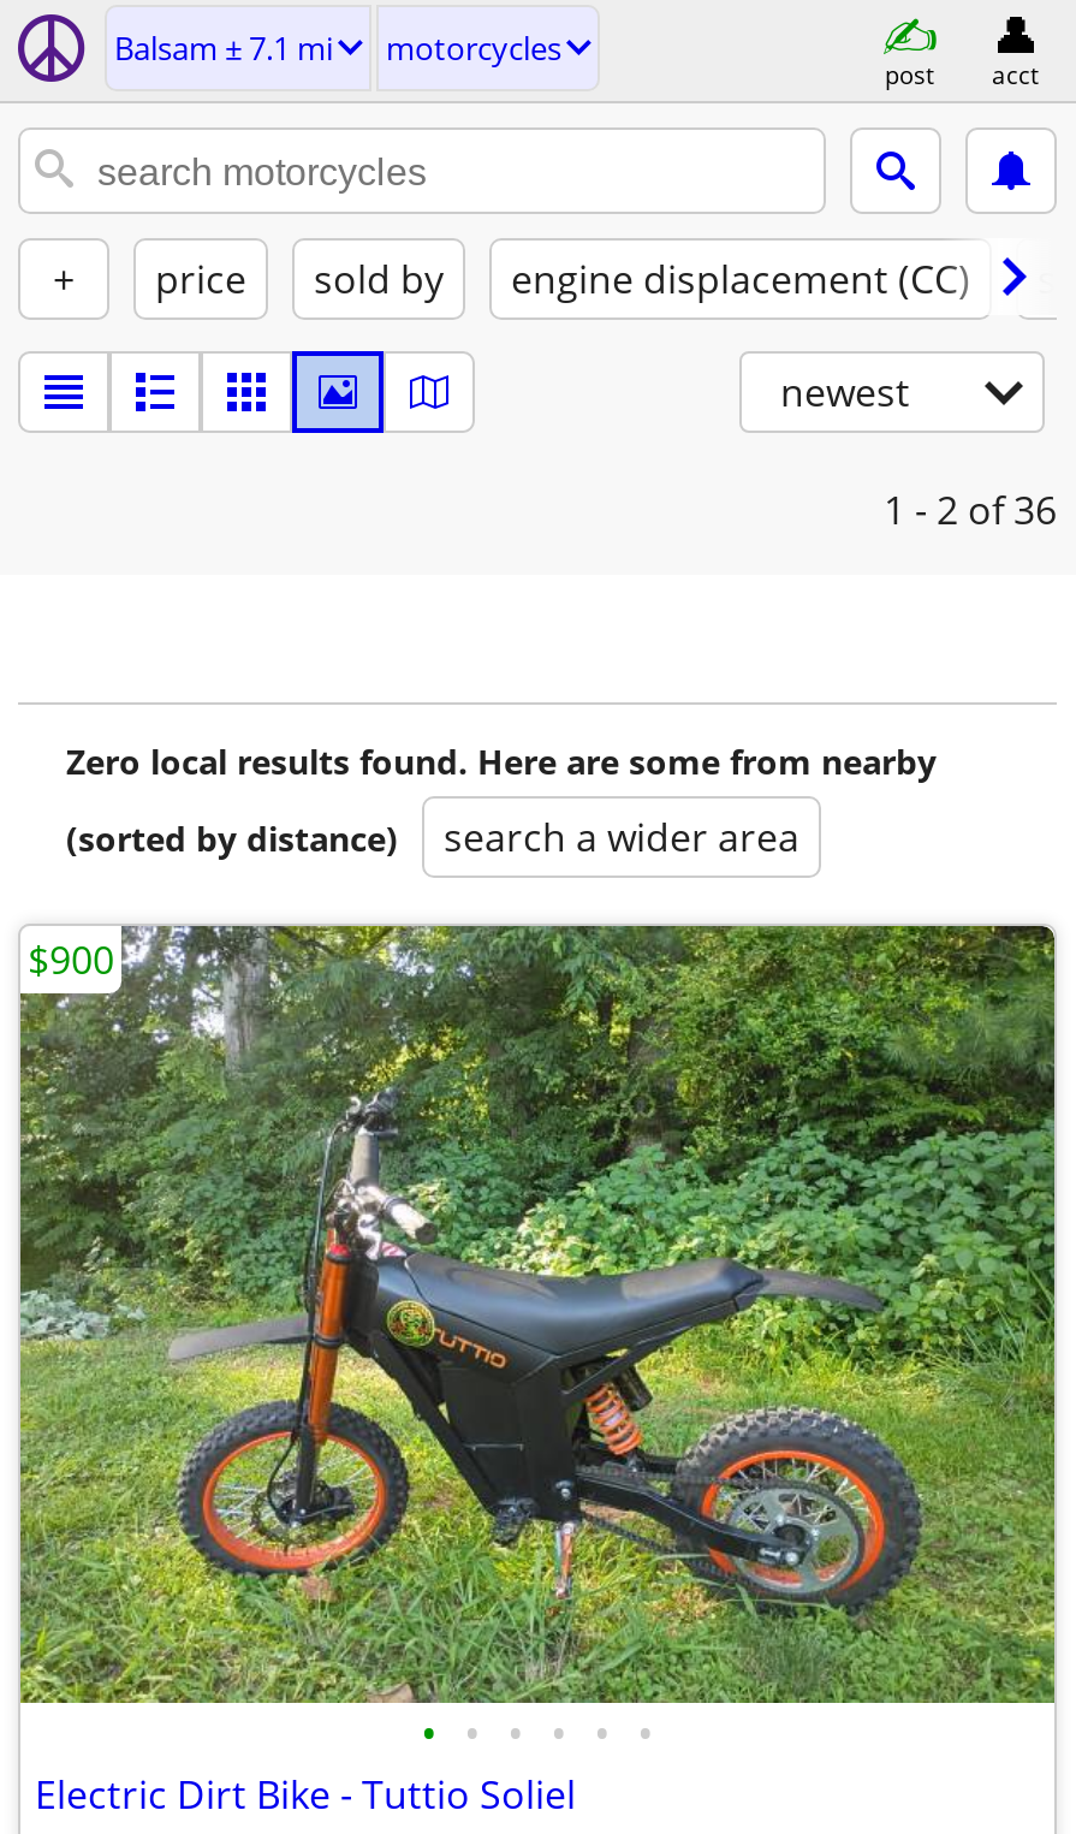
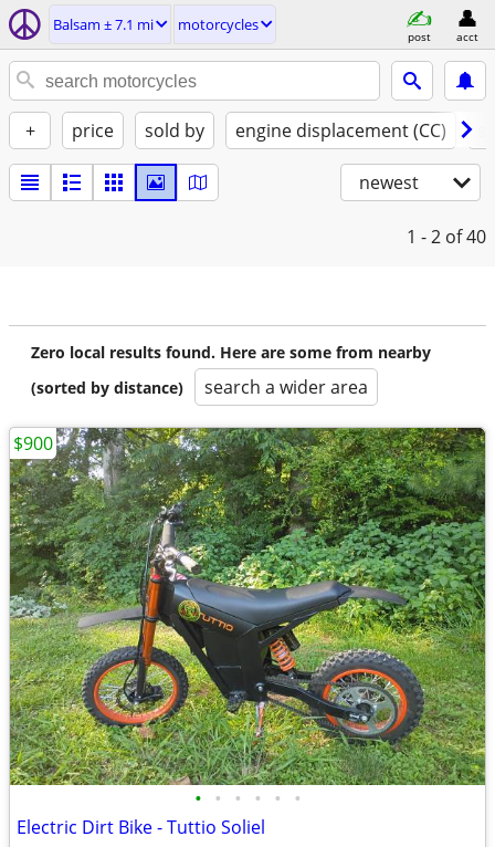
- 1 - 2 of 36
+ 1 - 2 of 40
